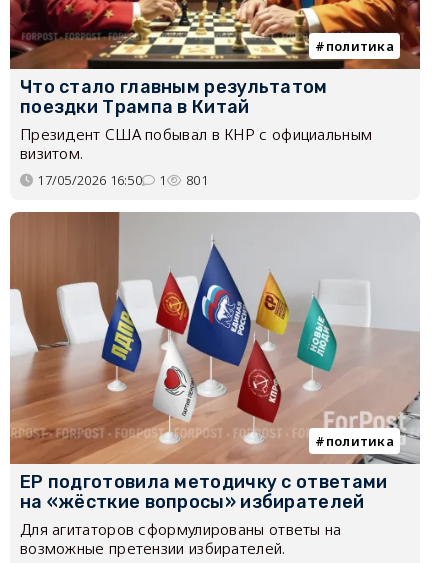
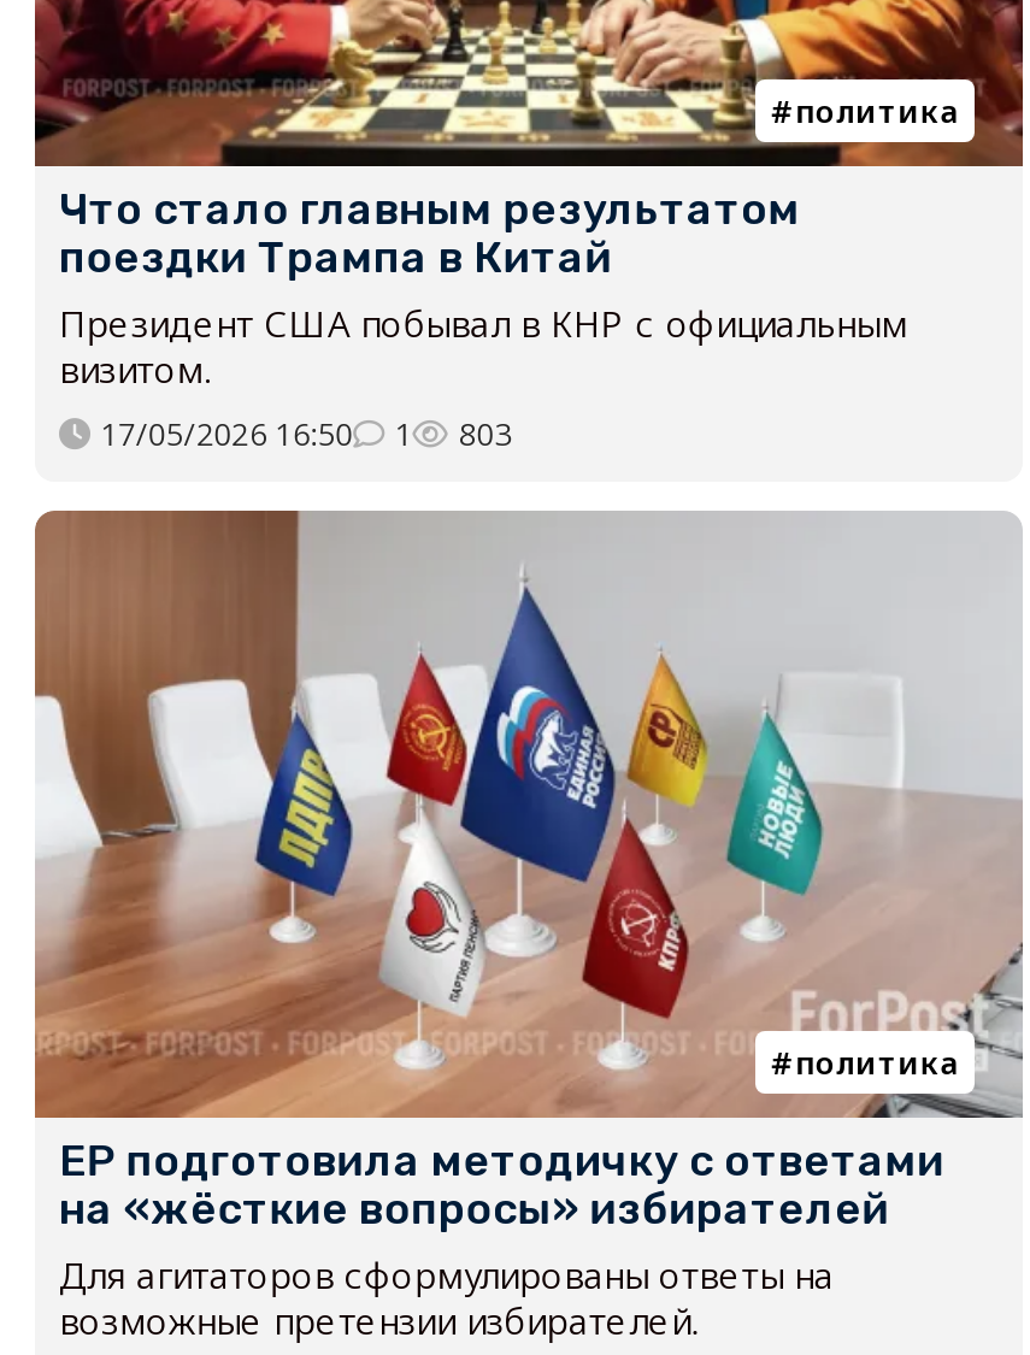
- 17/05/2026 16:50 1 801
+ 17/05/2026 16:50 1 803
